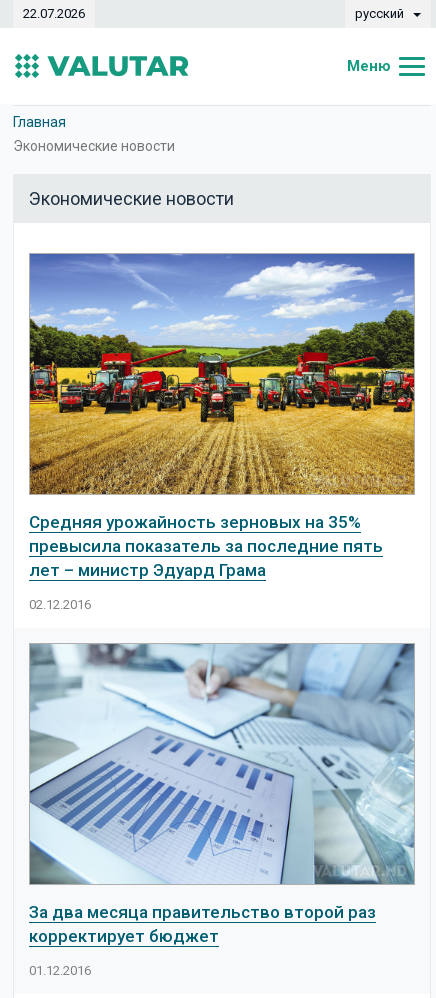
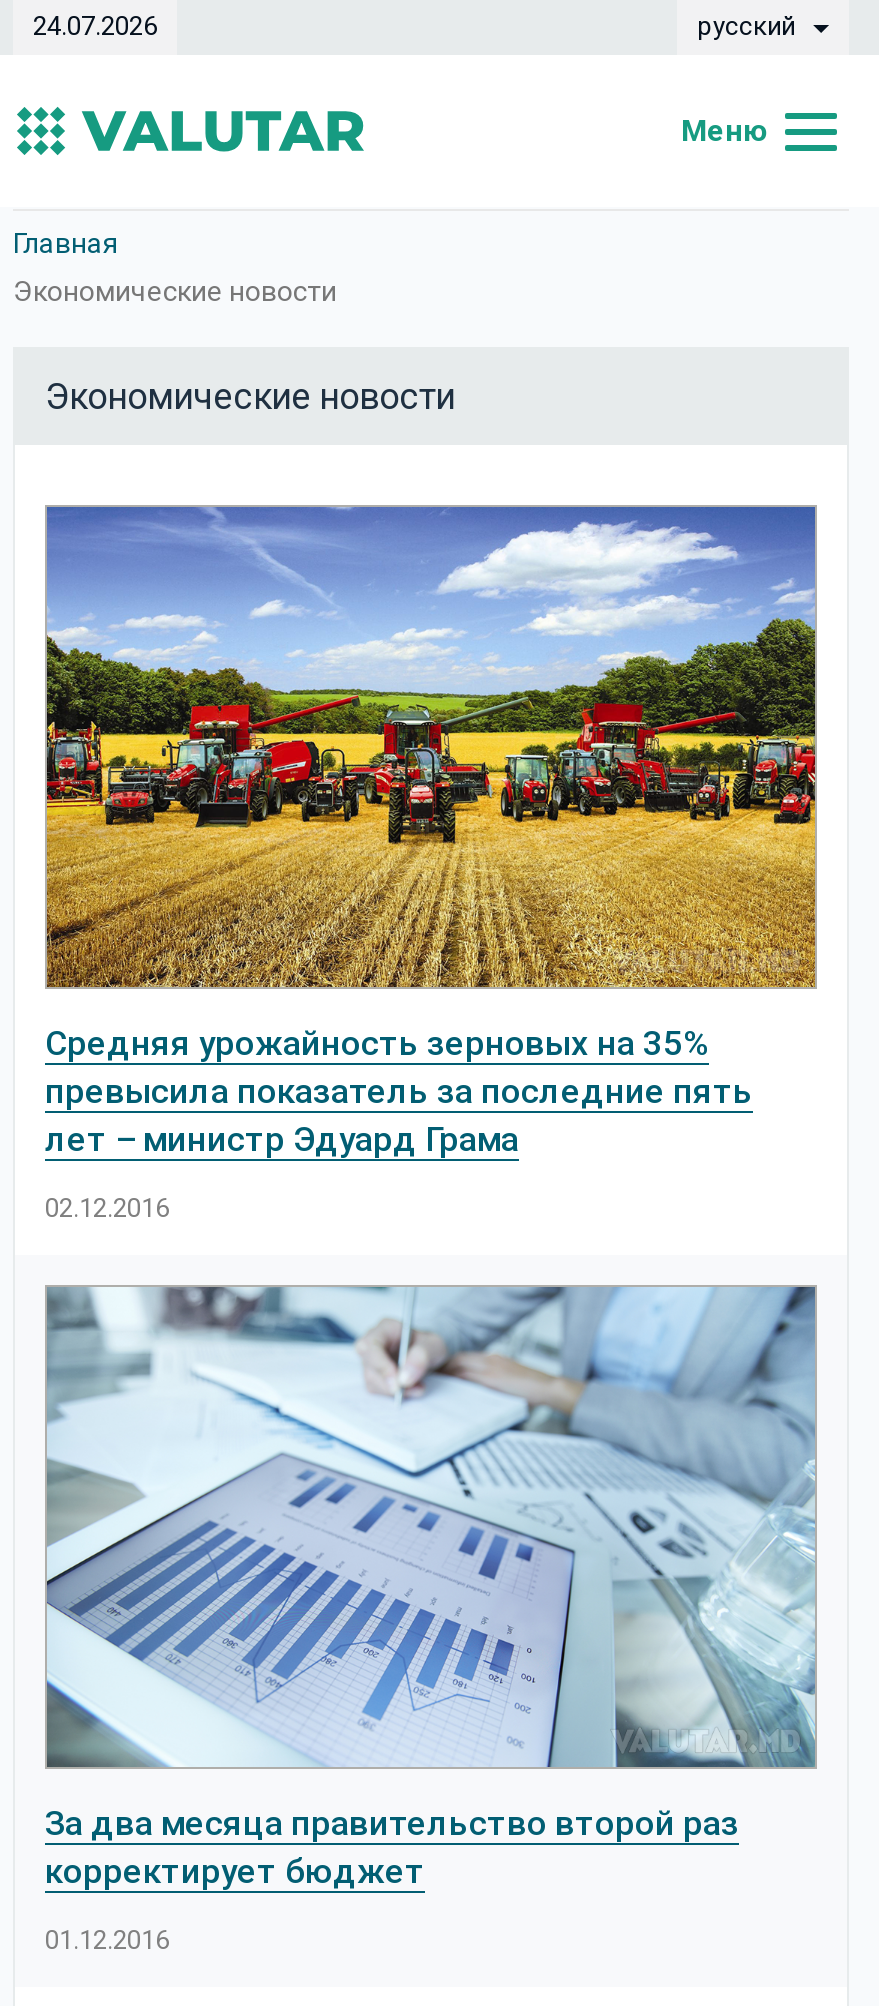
- 22.07.2026
+ 24.07.2026
